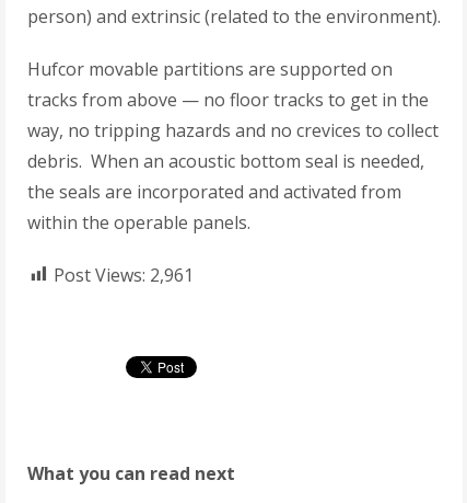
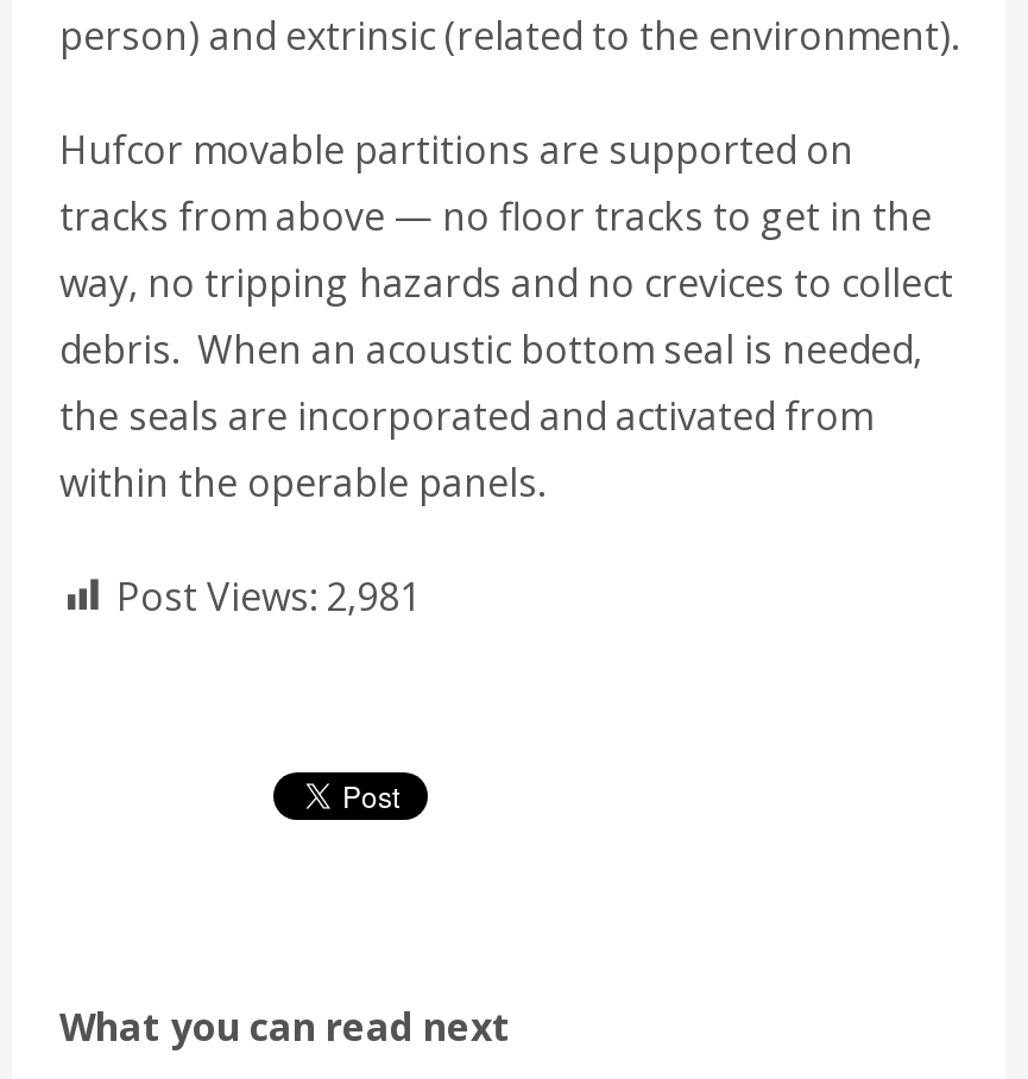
- Post Views: 2,961
+ Post Views: 2,981
